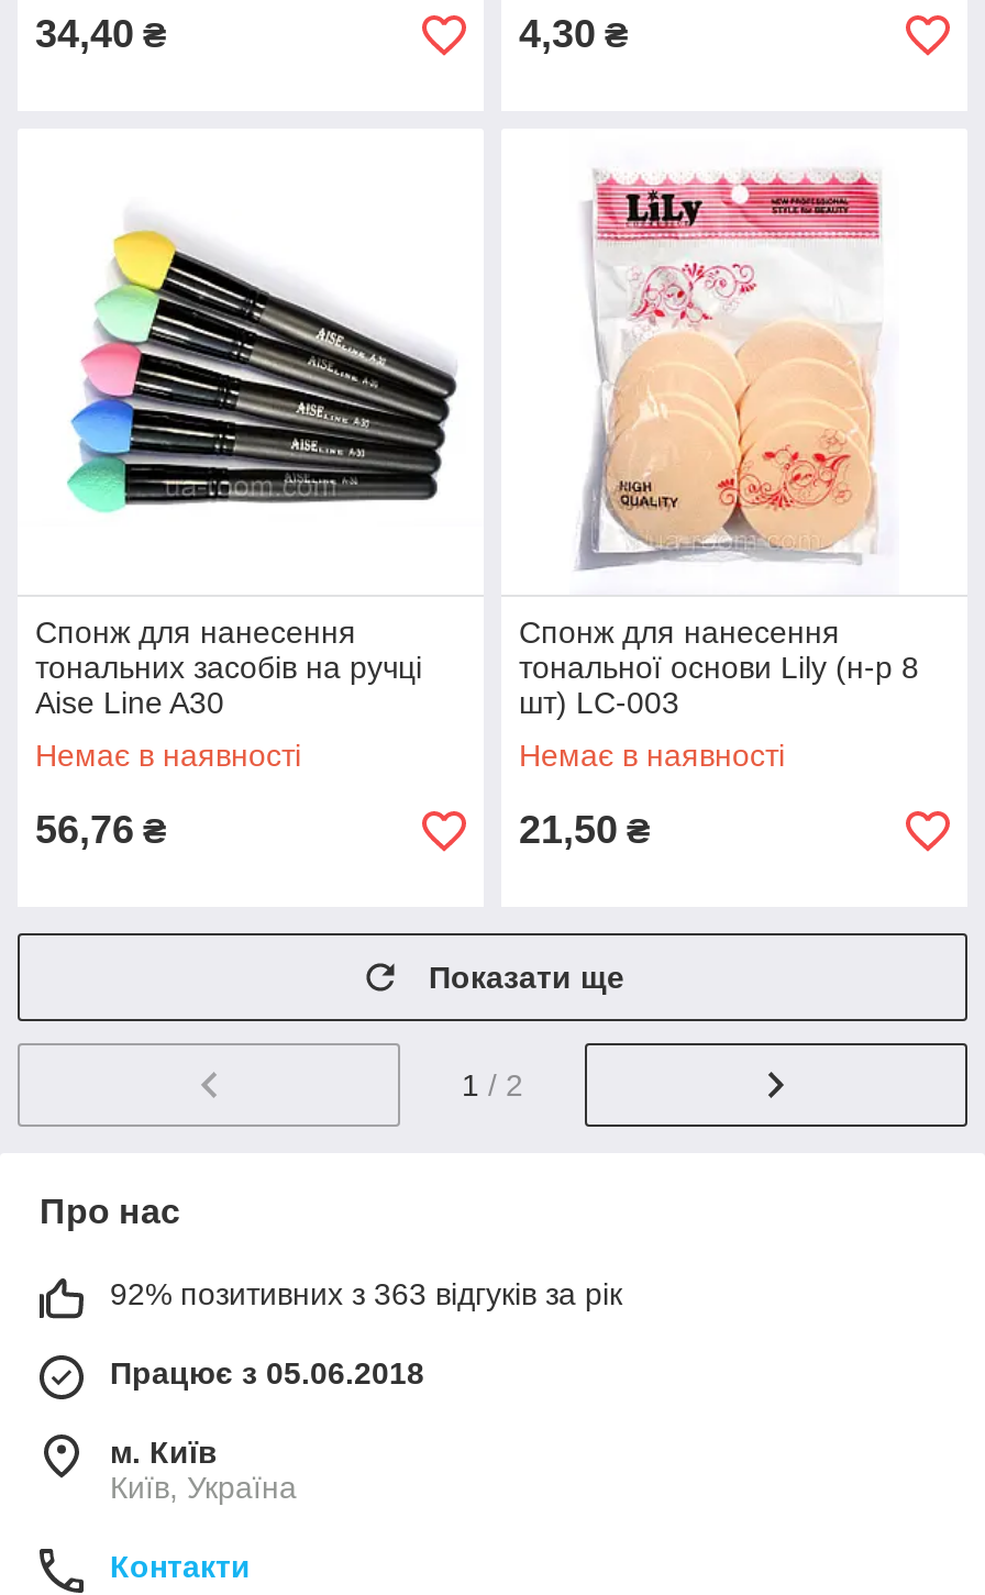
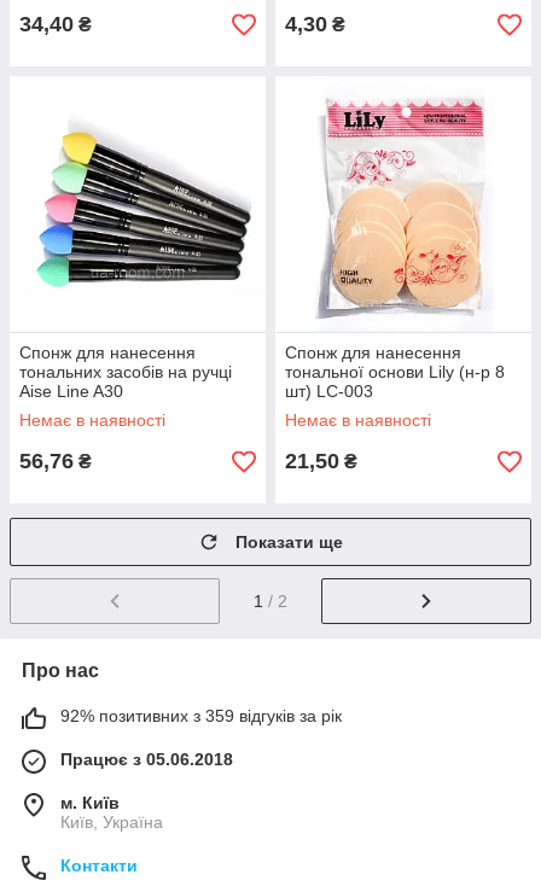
- 92% позитивних з 363 відгуків за рік
+ 92% позитивних з 359 відгуків за рік
